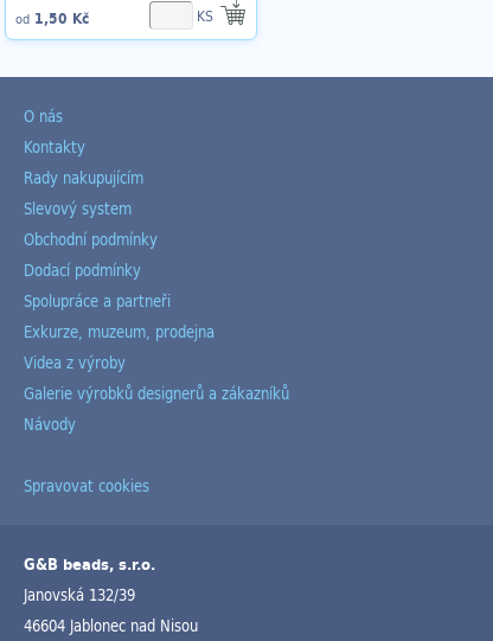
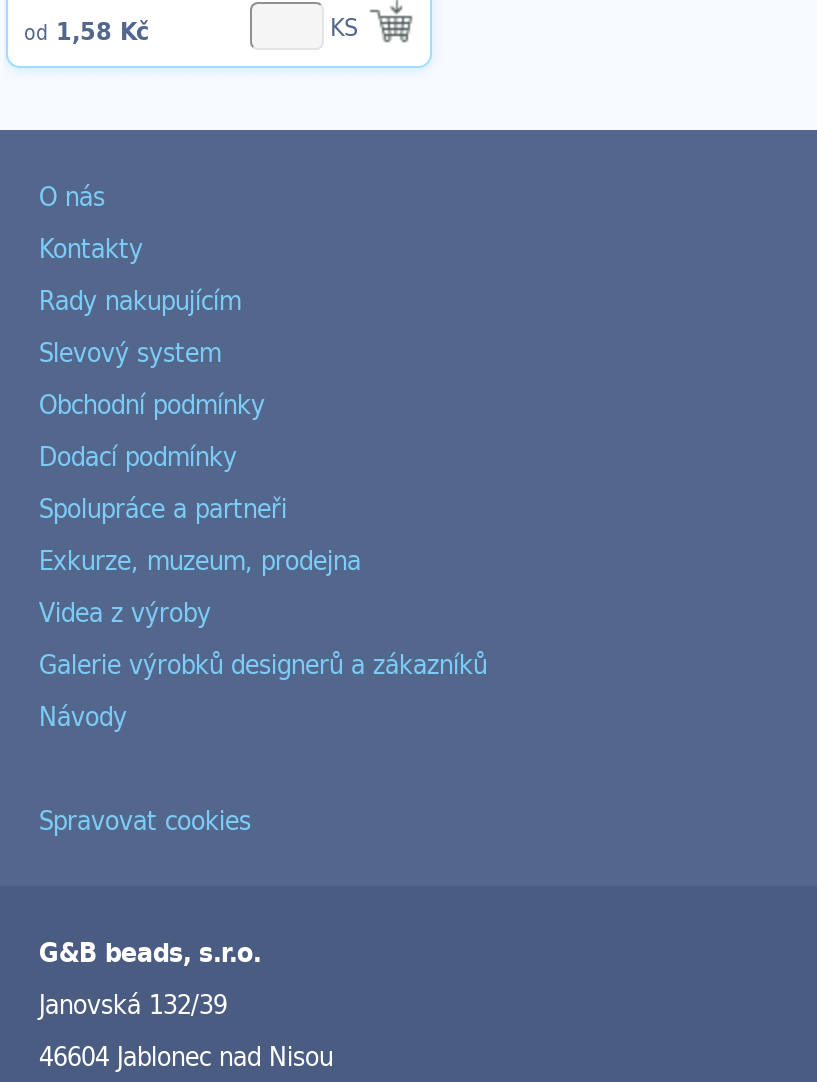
- od 1,50 Kč
+ od 1,58 Kč
